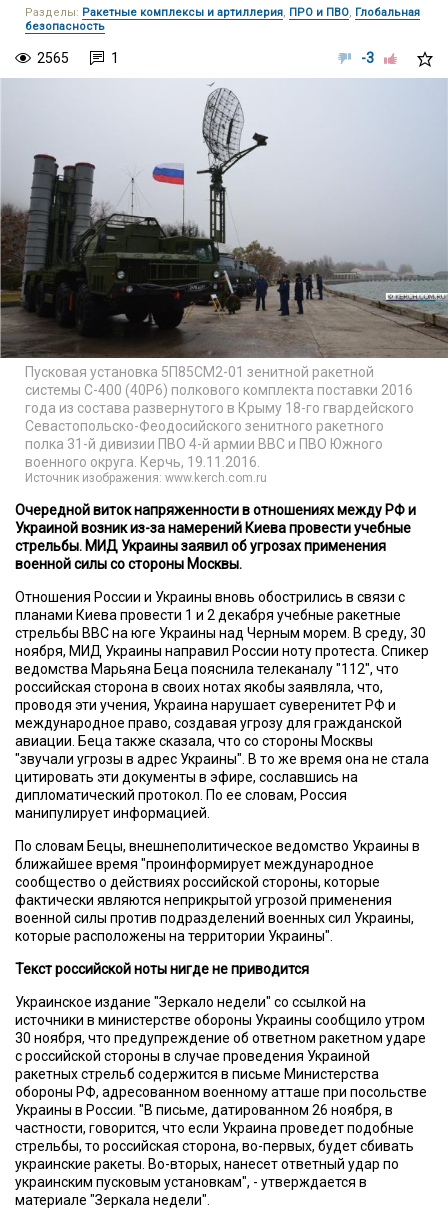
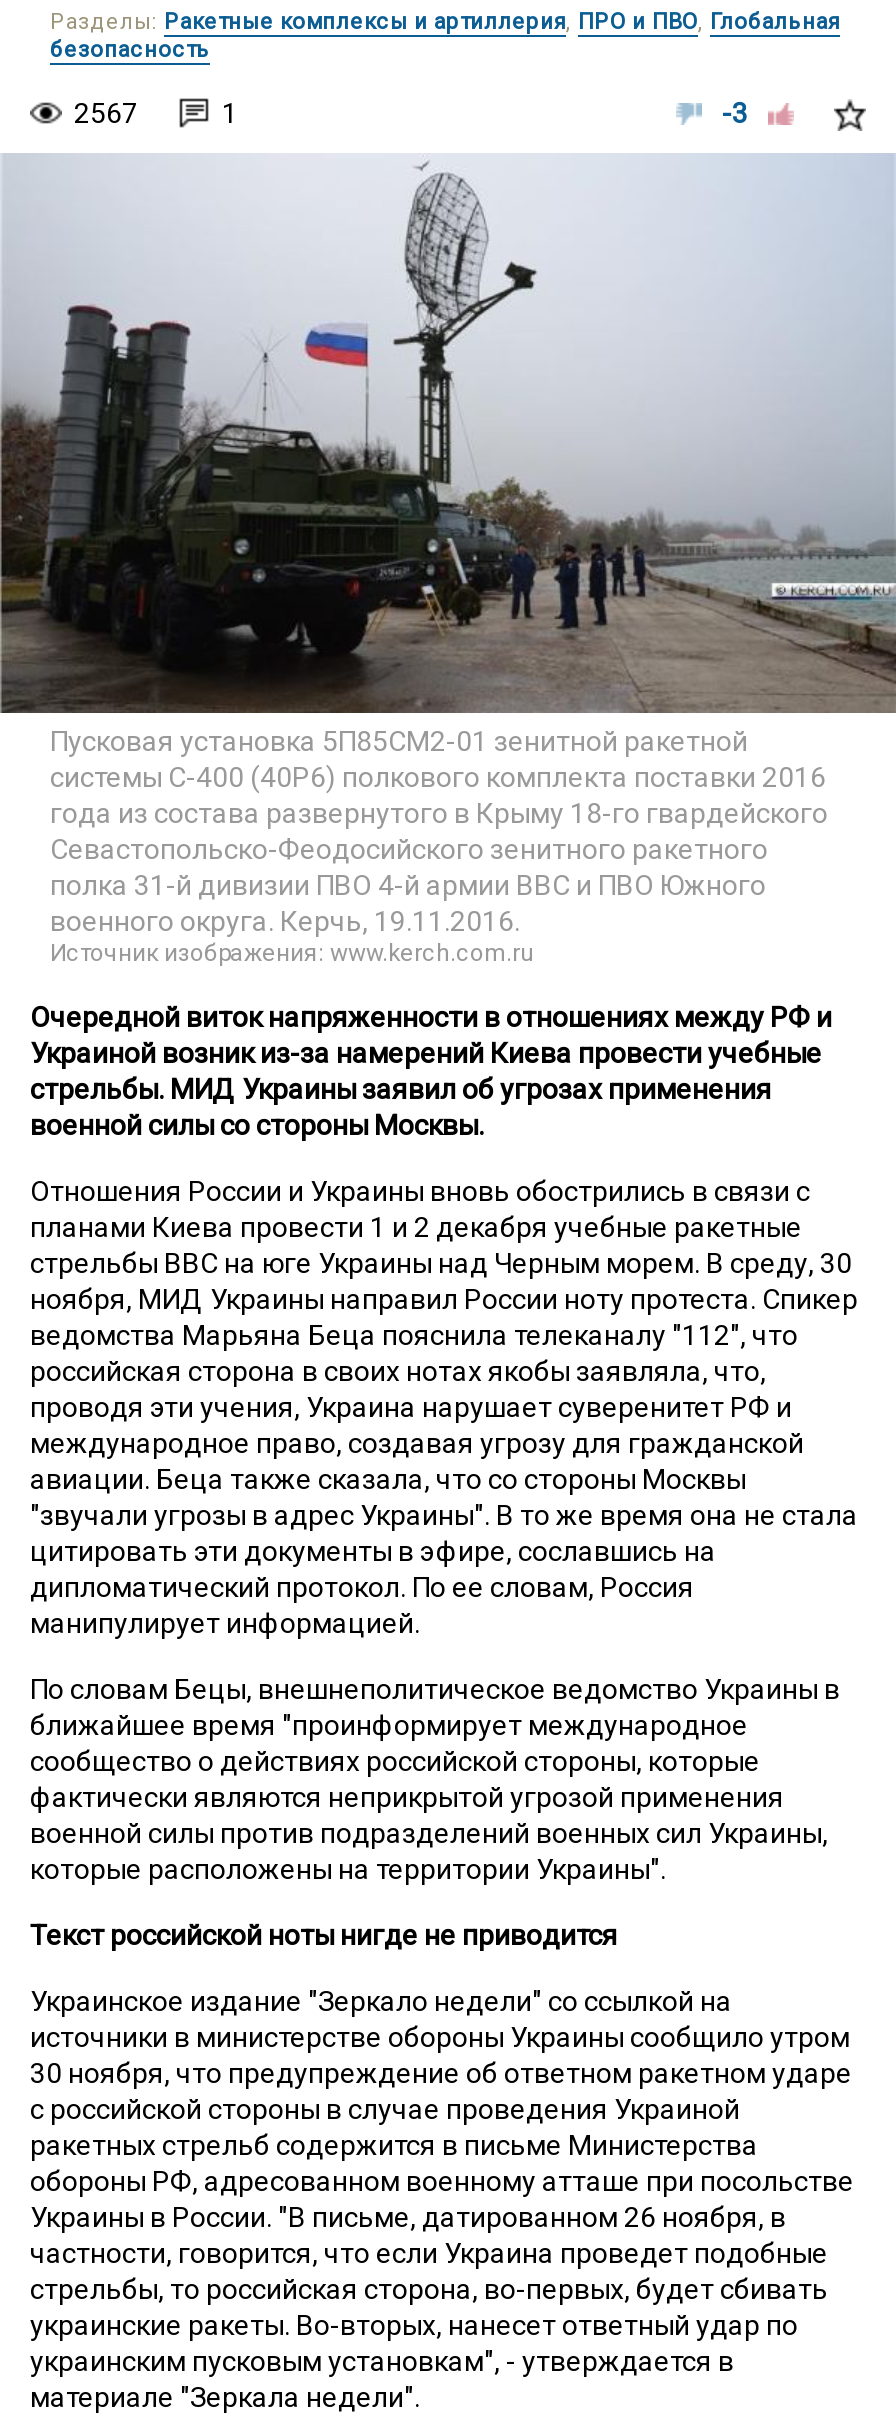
- 2565
+ 2567
